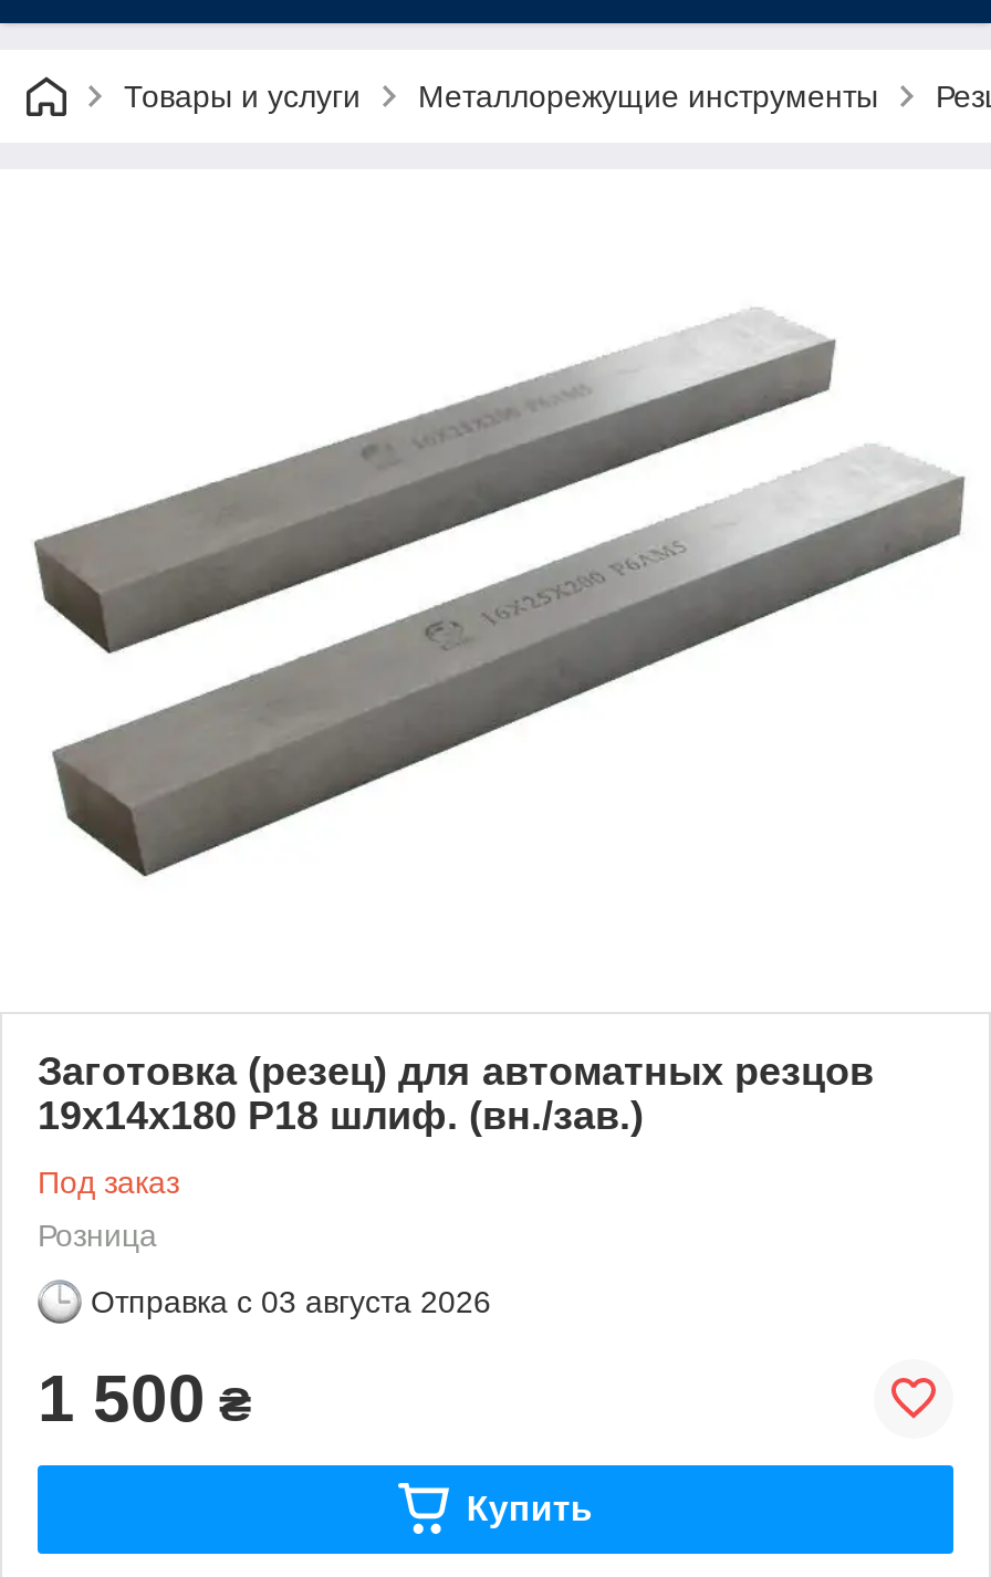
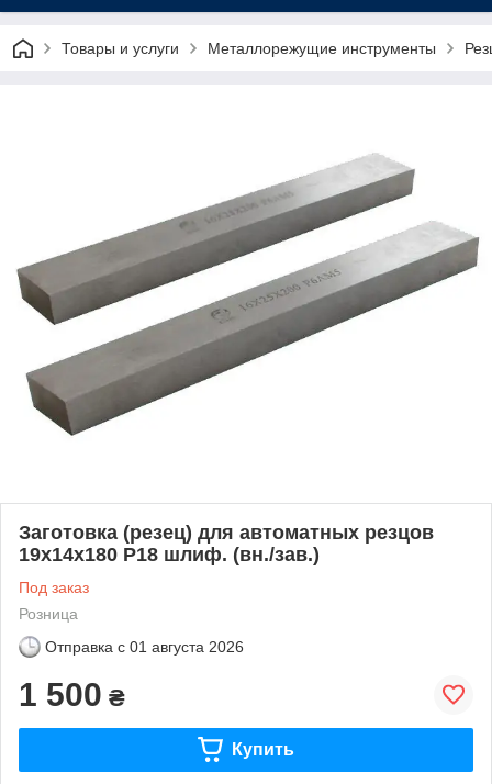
- Отправка с 03 августа 2026
+ Отправка с 01 августа 2026
